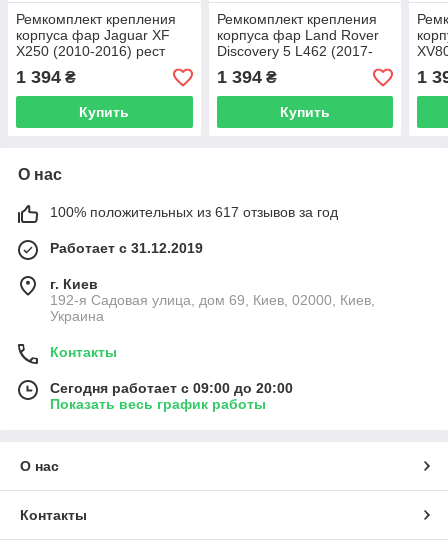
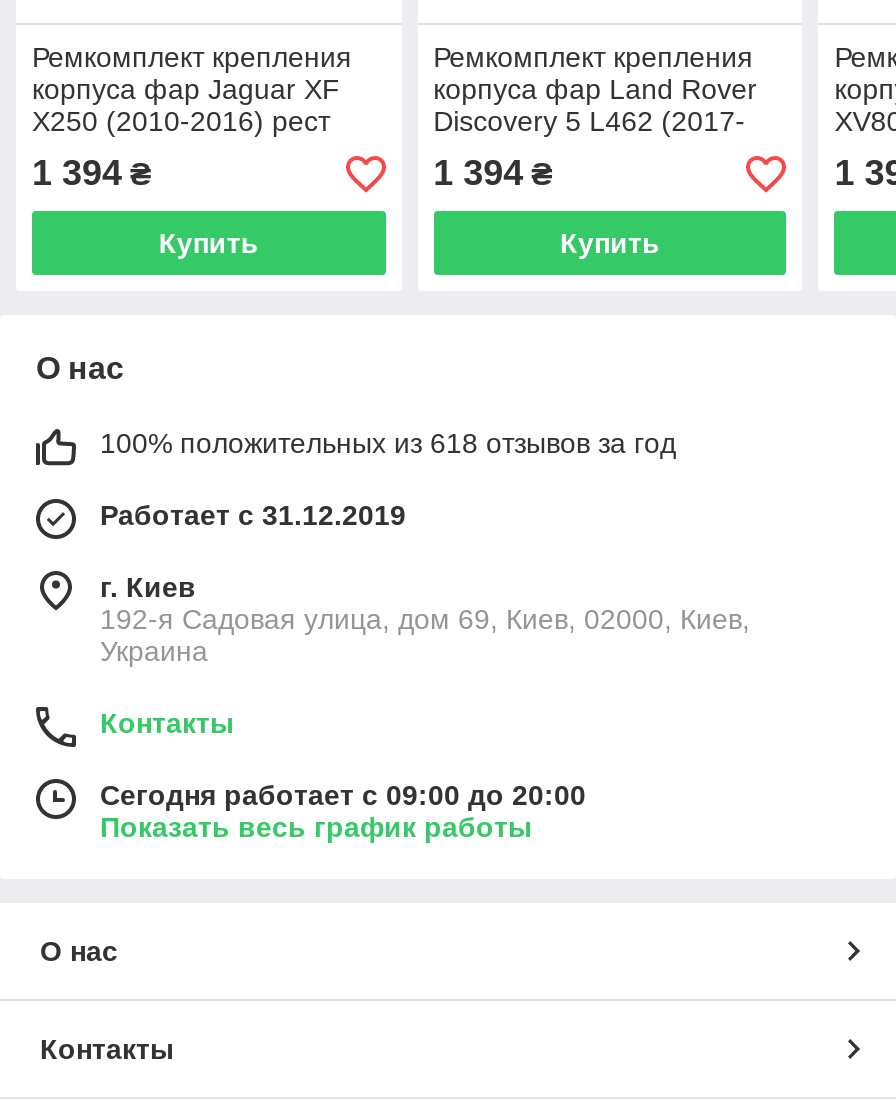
- 100% положительных из 617 отзывов за год
+ 100% положительных из 618 отзывов за год
